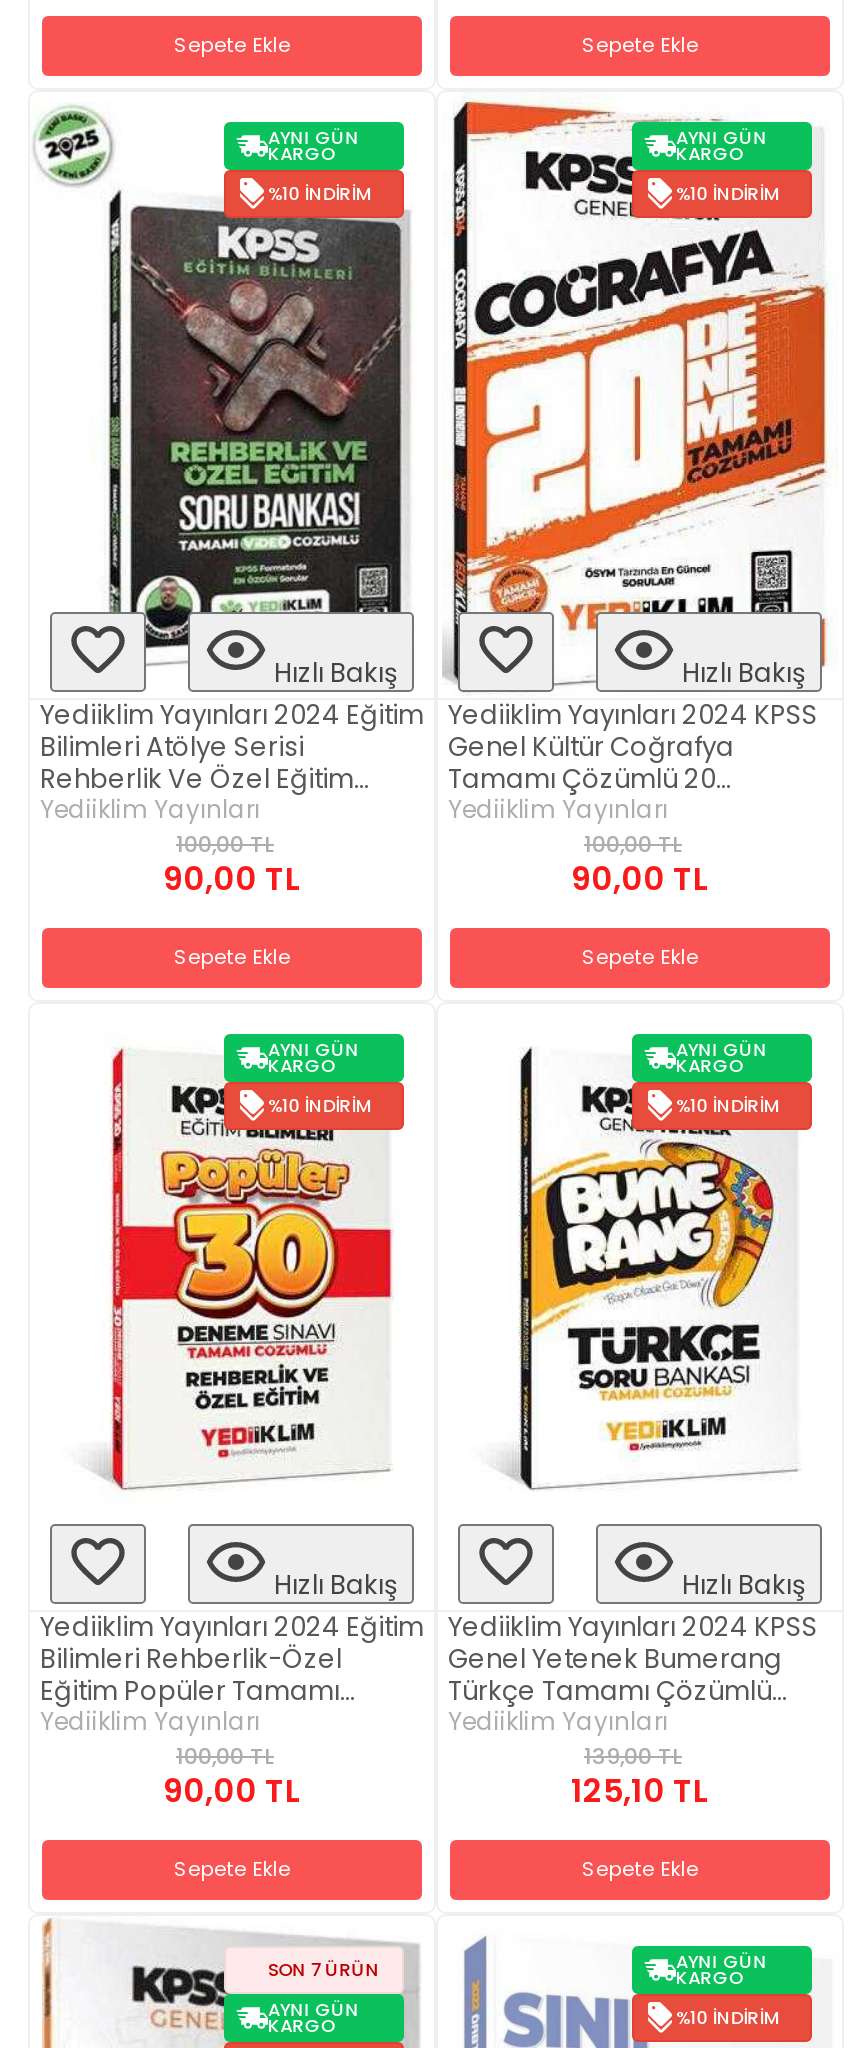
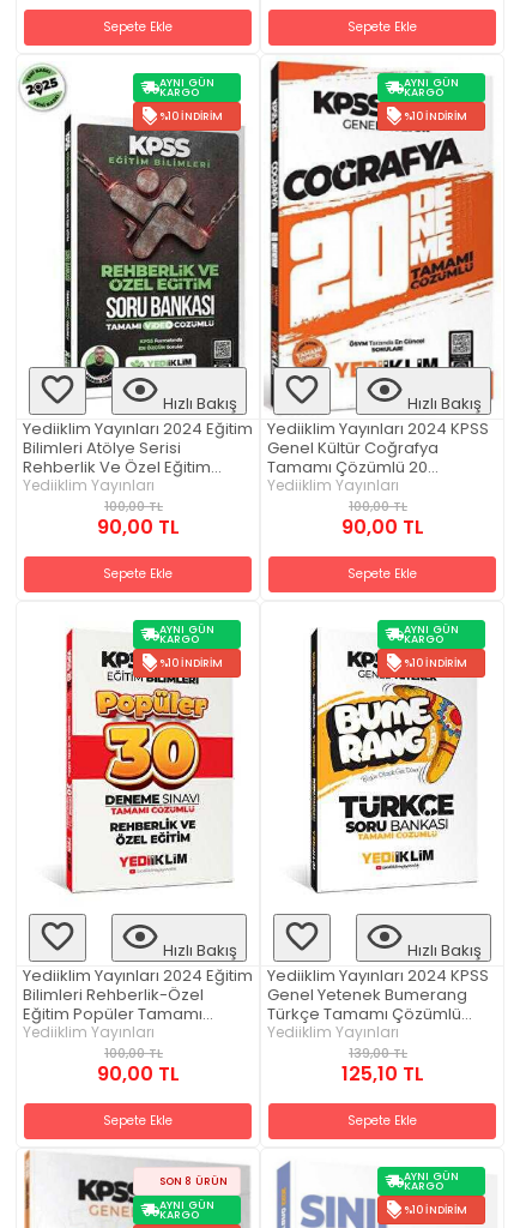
- SON 7 ÜRÜN
+ SON 8 ÜRÜN
